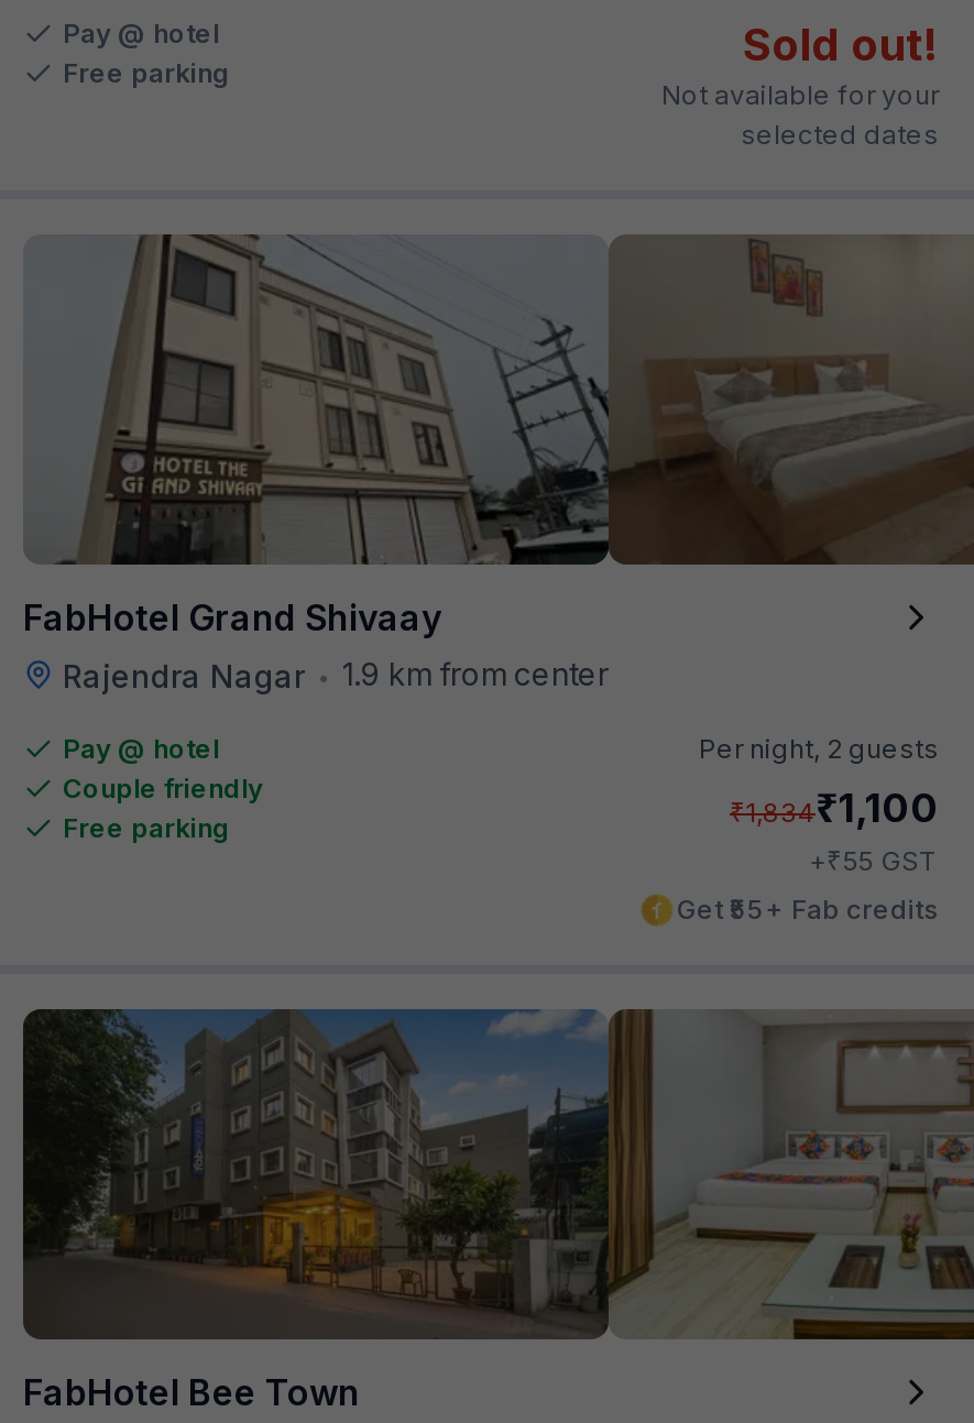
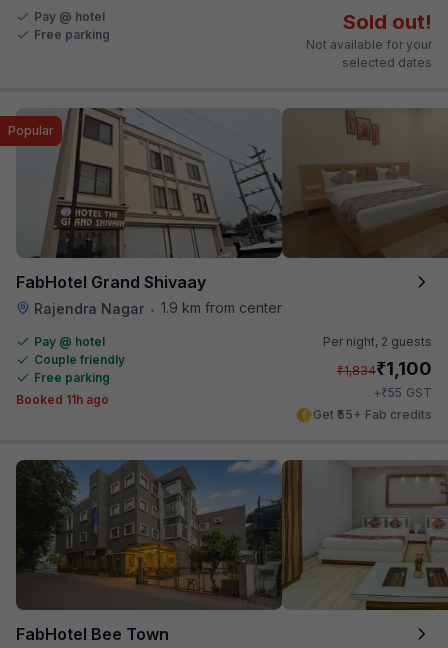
+ Popular

+ Booked 11h ago
